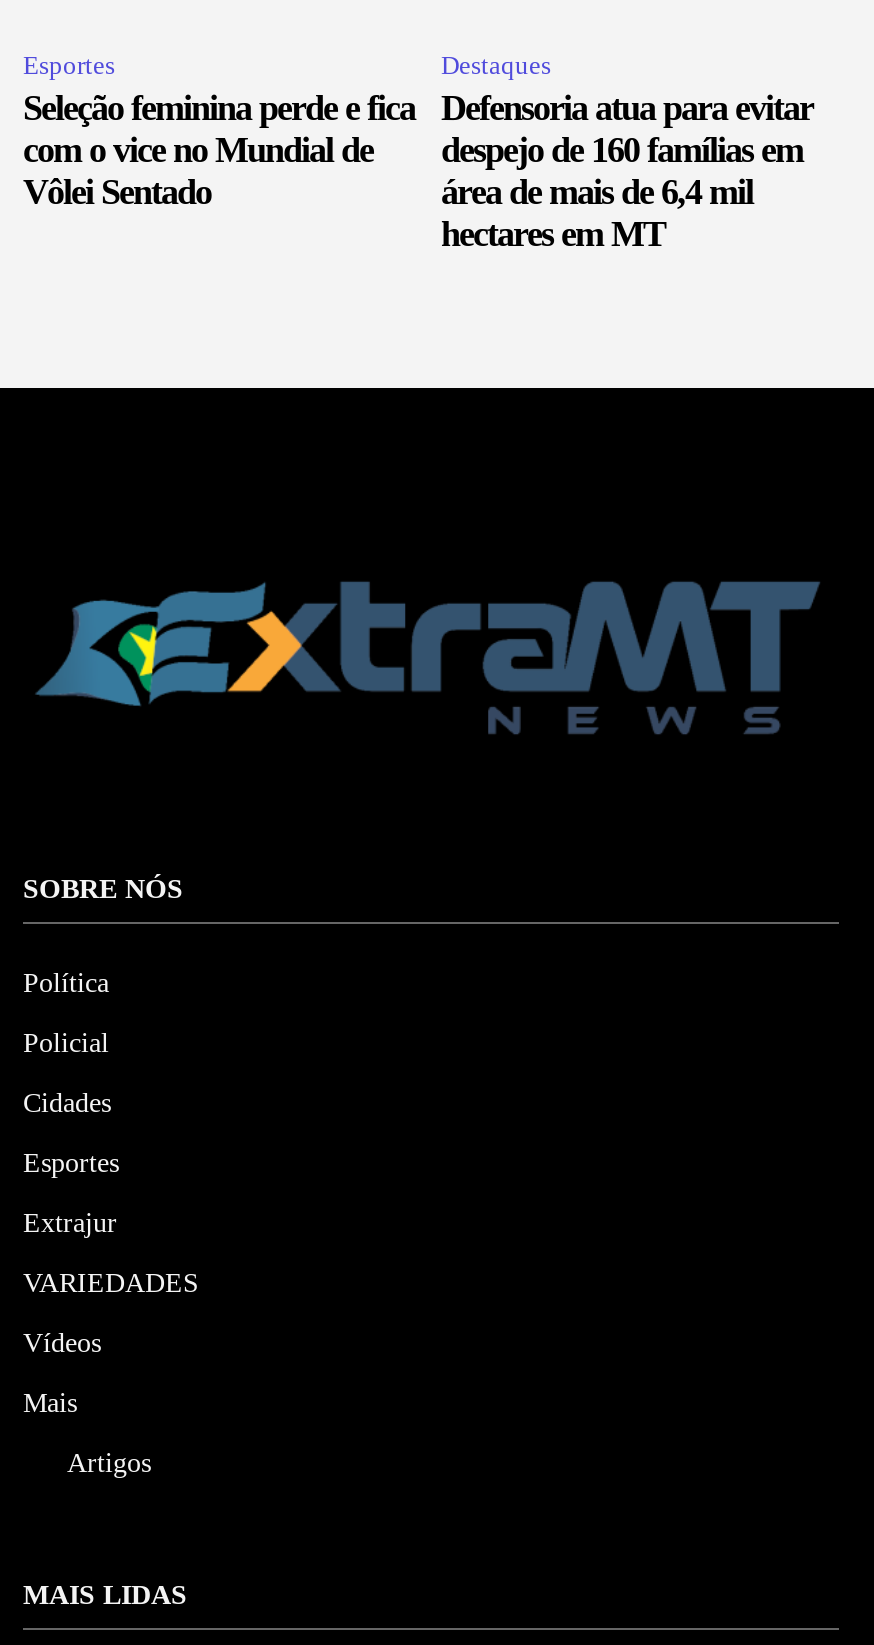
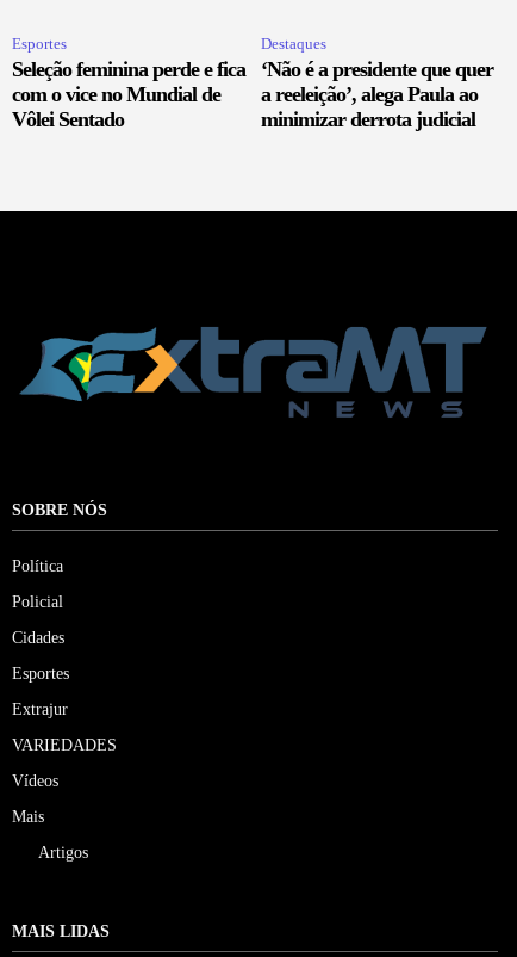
- Defensoria atua para evitar
- despejo de 160 famílias em
- área de mais de 6,4 mil
- hectares em MT
+ ‘Não é a presidente que quer
+ a reeleição’, alega Paula ao
+ minimizar derrota judicial
